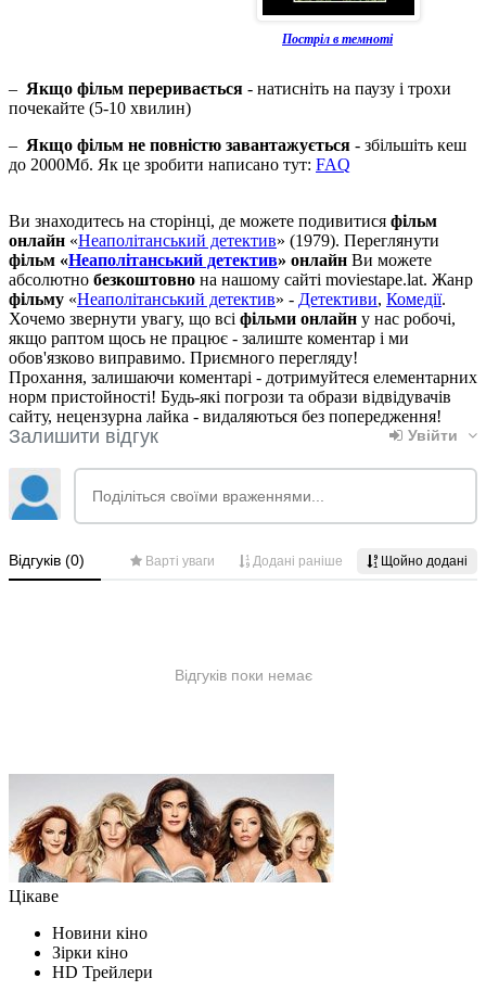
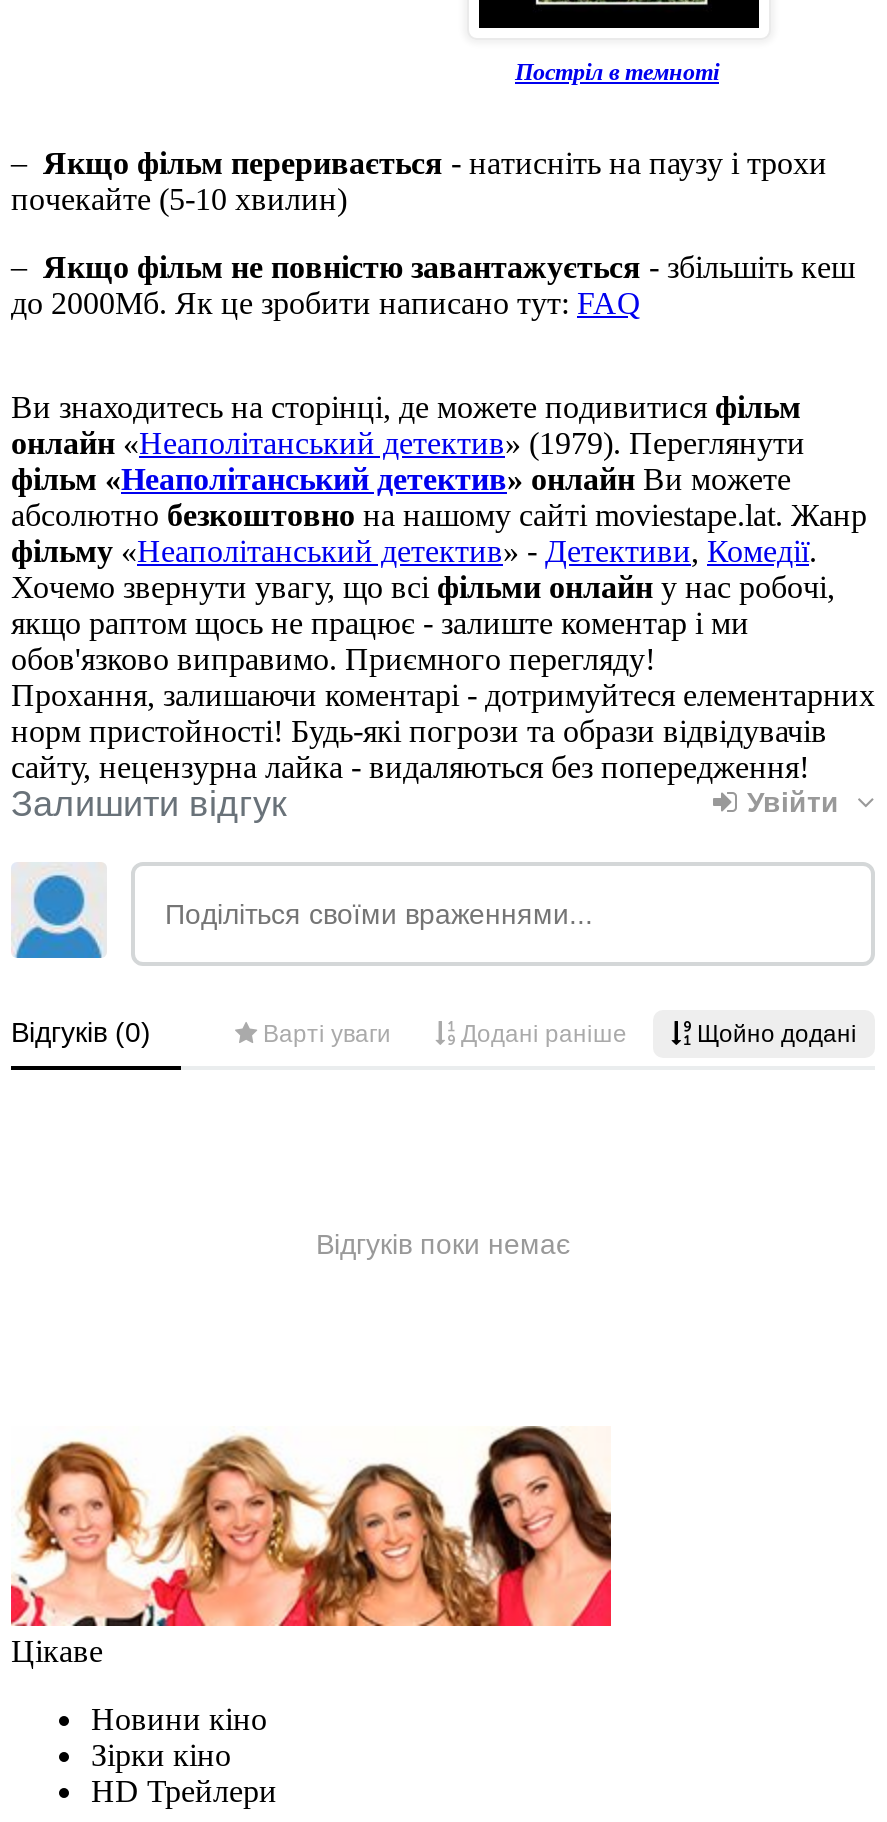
- [image]
+ [image]
